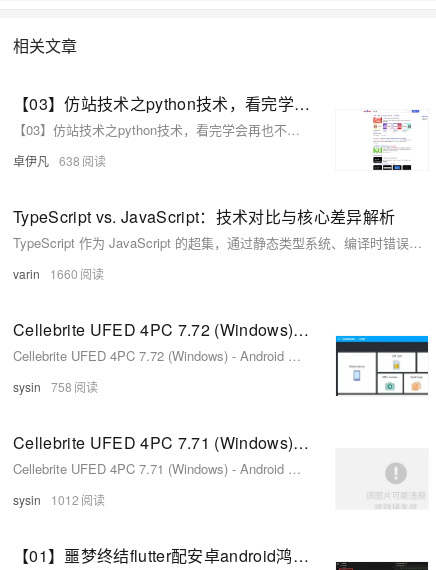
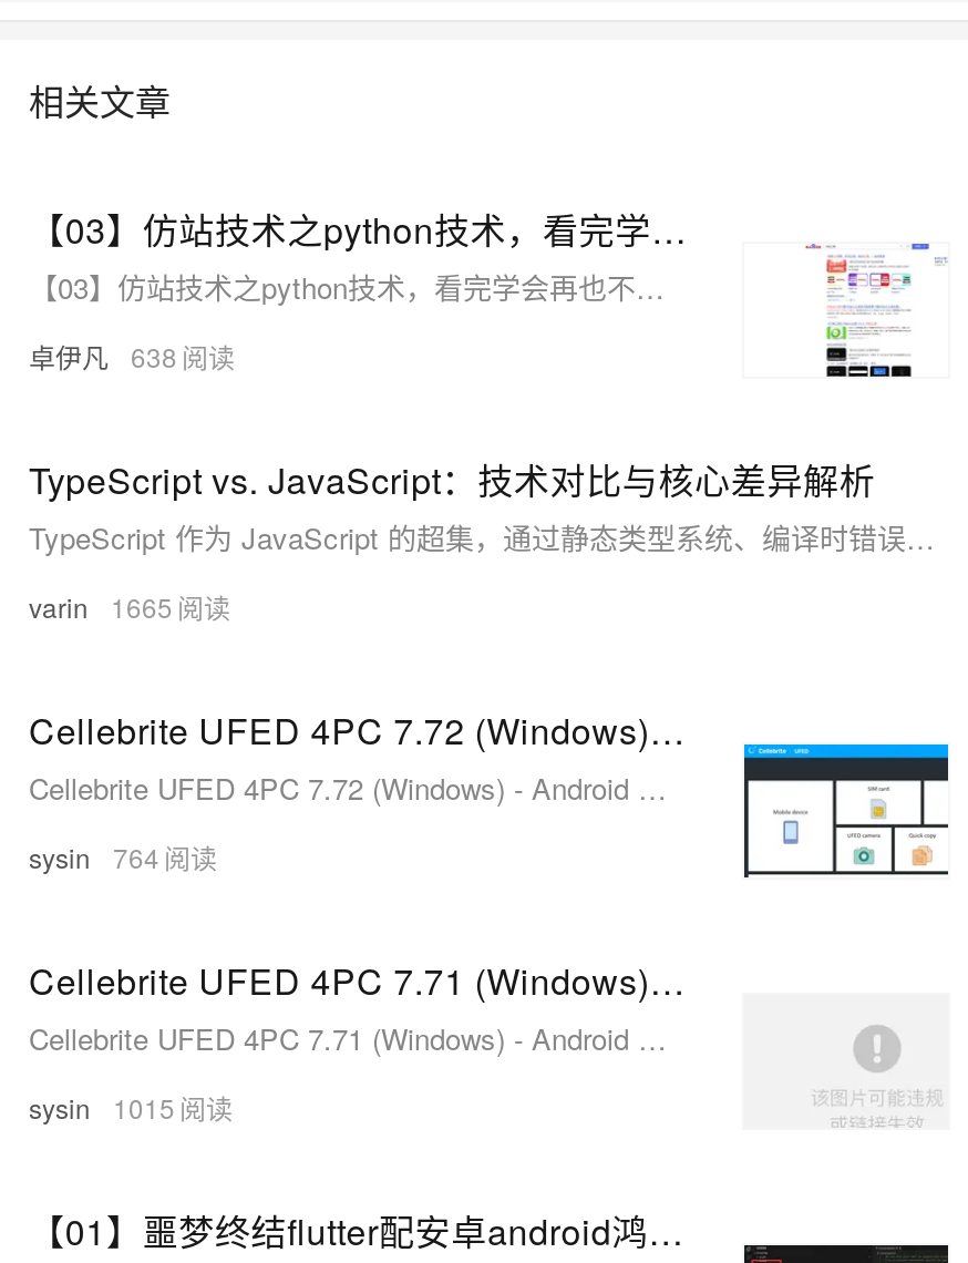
- varin 1660
+ varin 1665

- sysin 758
+ sysin 764

- sysin 1012
+ sysin 1015
